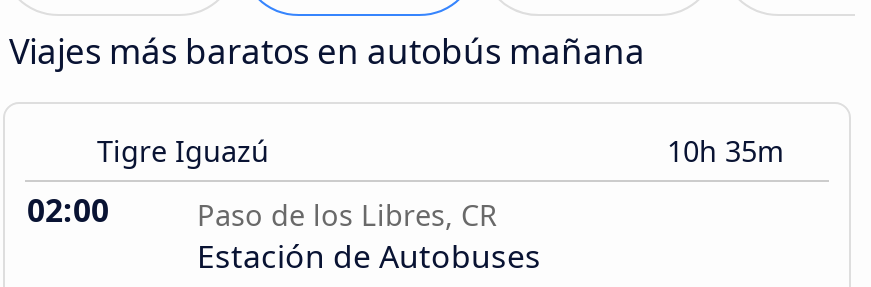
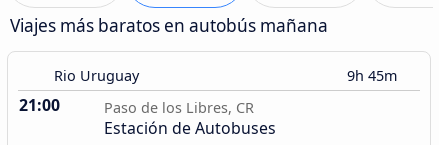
- Tigre Iguazú
- 10h 35m
- 02:00
+ Rio Uruguay
+ 9h 45m
+ 21:00
